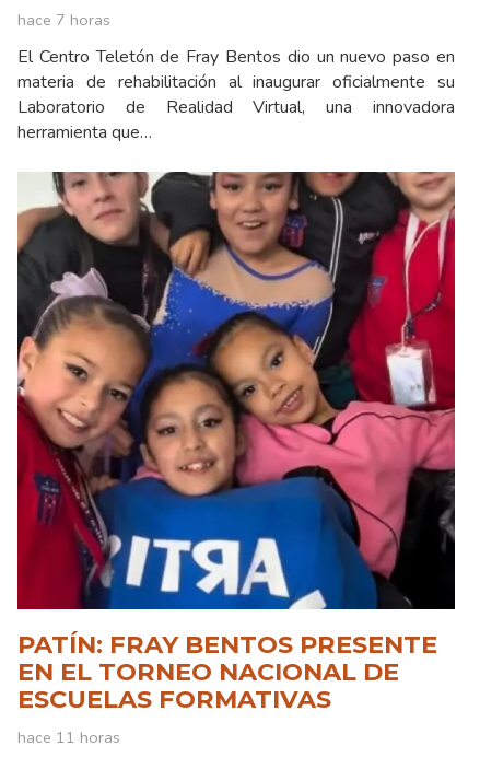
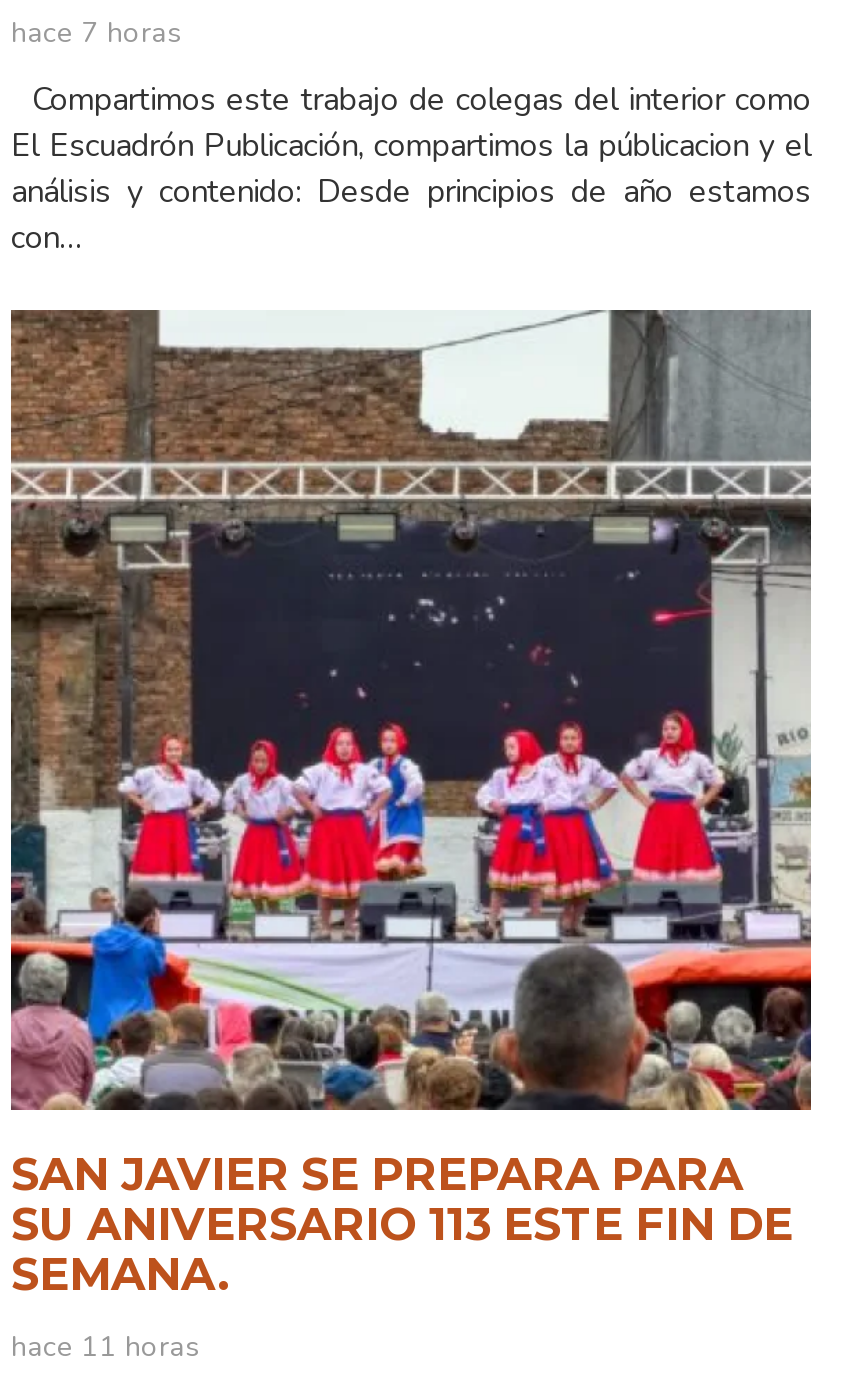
- El Centro Teletón de Fray Bentos dio un nuevo paso en
- materia de rehabilitación al inaugurar oficialmente su
- Laboratorio de Realidad Virtual, una innovadora
- herramienta que…
+ Compartimos este trabajo de colegas del interior como
+ El Escuadrón Publicación, compartimos la públicacion y el
+ análisis y contenido: Desde principios de año estamos
+ con…

- [image]
- PATÍN: FRAY BENTOS PRESENTE
- EN EL TORNEO NACIONAL DE
- ESCUELAS FORMATIVAS
+ [image]
+ SAN JAVIER SE PREPARA PARA
+ SU ANIVERSARIO 113 ESTE FIN DE
+ SEMANA.
